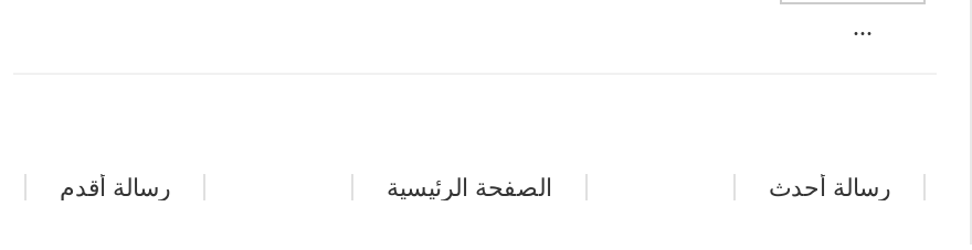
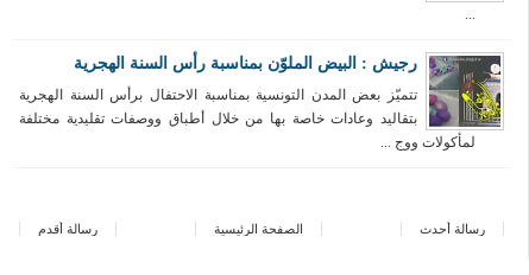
+ [image]
+ رجيش : البيض الملوّن بمناسبة رأس السنة الهجرية
+ تتميّز بعض المدن التونسية بمناسبة الاحتفال برأس السنة الهجرية
+ بتقاليد وعادات خاصة بها من خلال أطباق ووصفات تقليدية مختلفة
+ لمأكولات ووج ...
